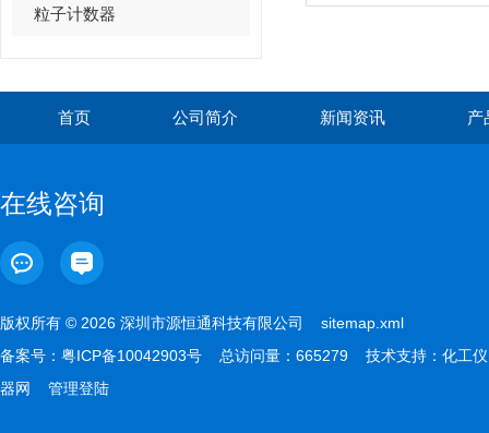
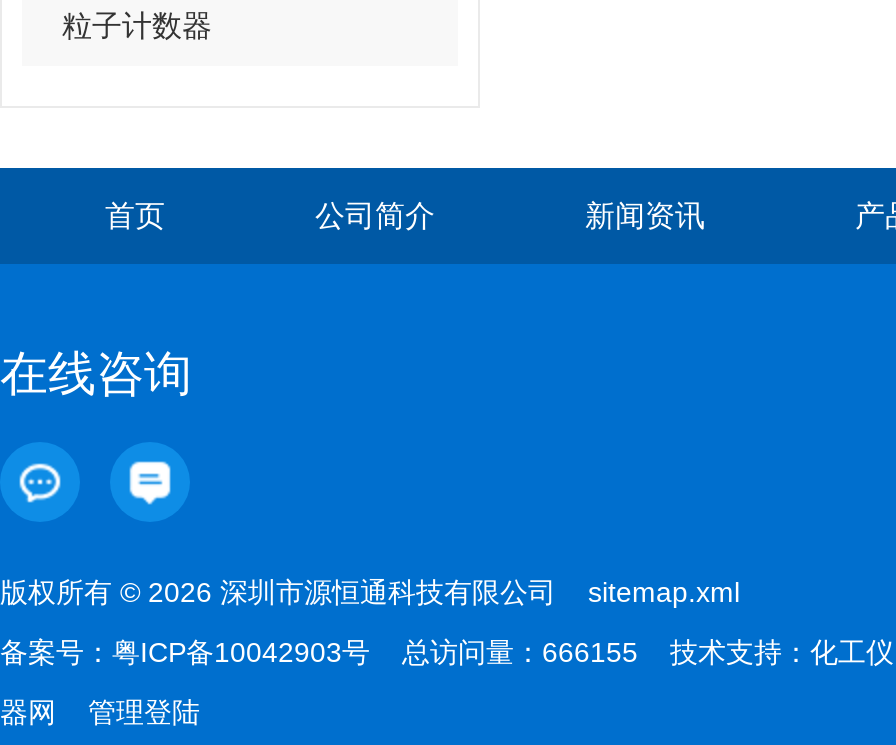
- 备案号：粤ICP备10042903号总访问量：665279 技术支持：化工仪
+ 备案号：粤ICP备10042903号总访问量：666155 技术支持：化工仪
